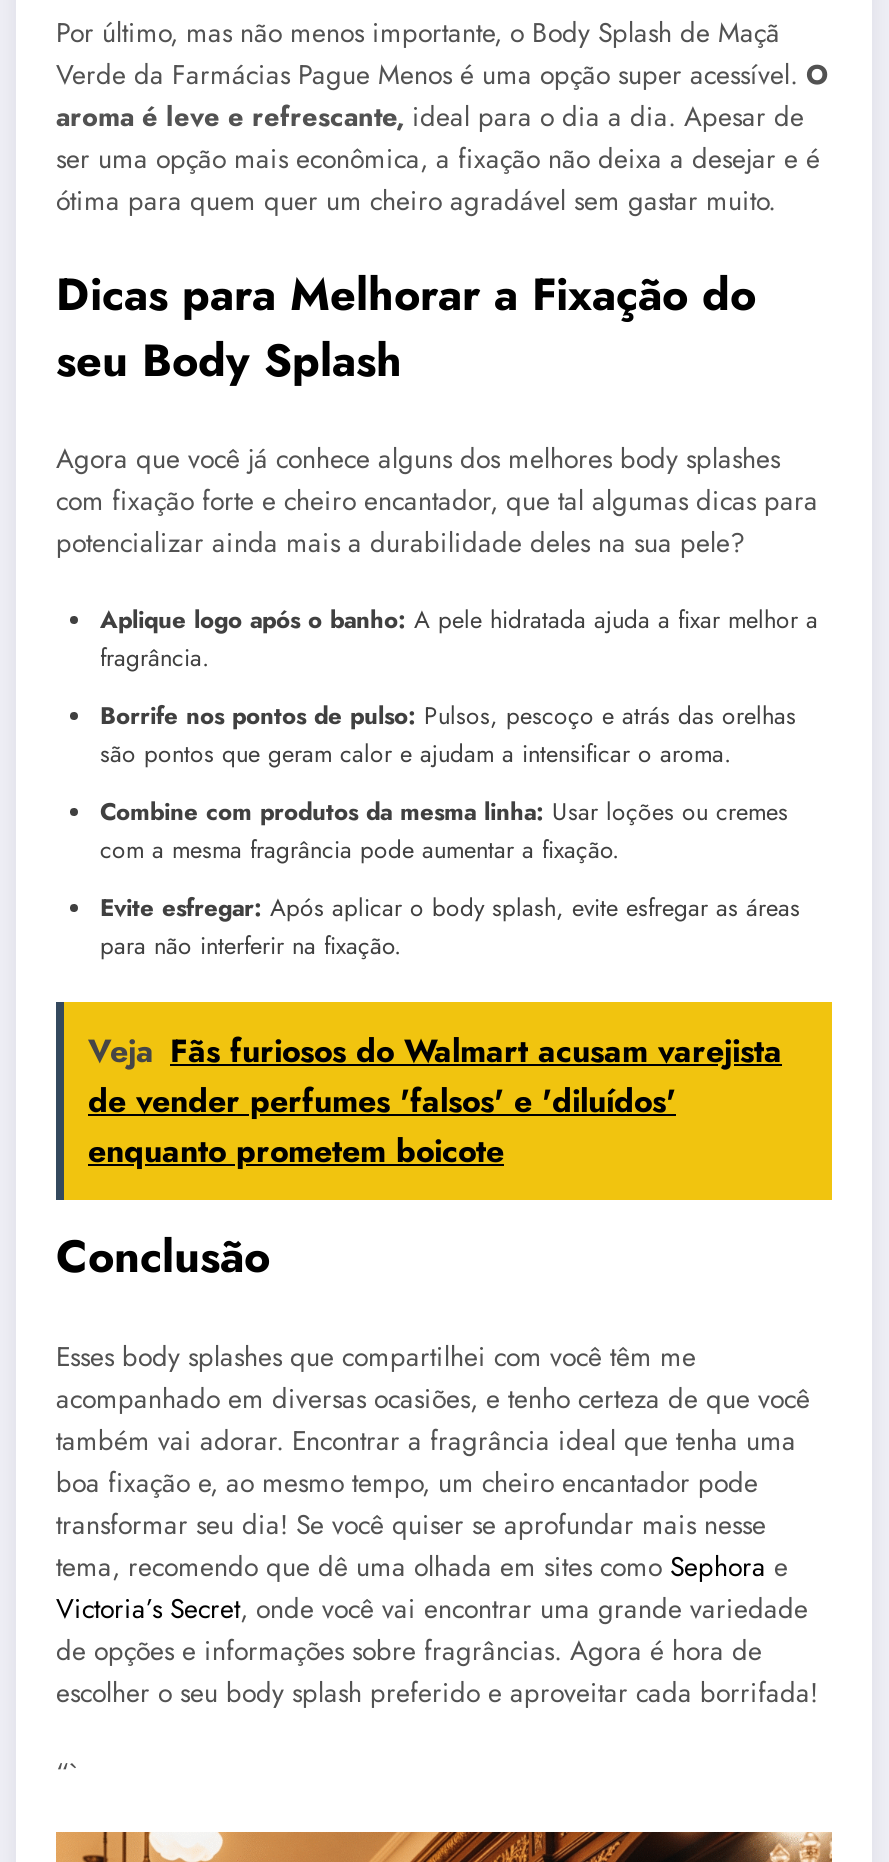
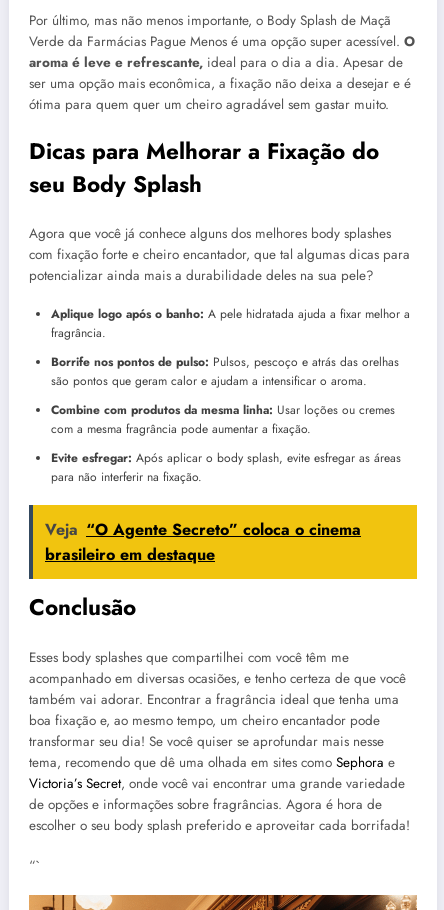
- Veja Fãs furiosos do Walmart acusam varejista
- de vender perfumes 'falsos' e 'diluídos'
- enquanto prometem boicote
+ Veja “O Agente Secreto” coloca o cinema
+ brasileiro em destaque
